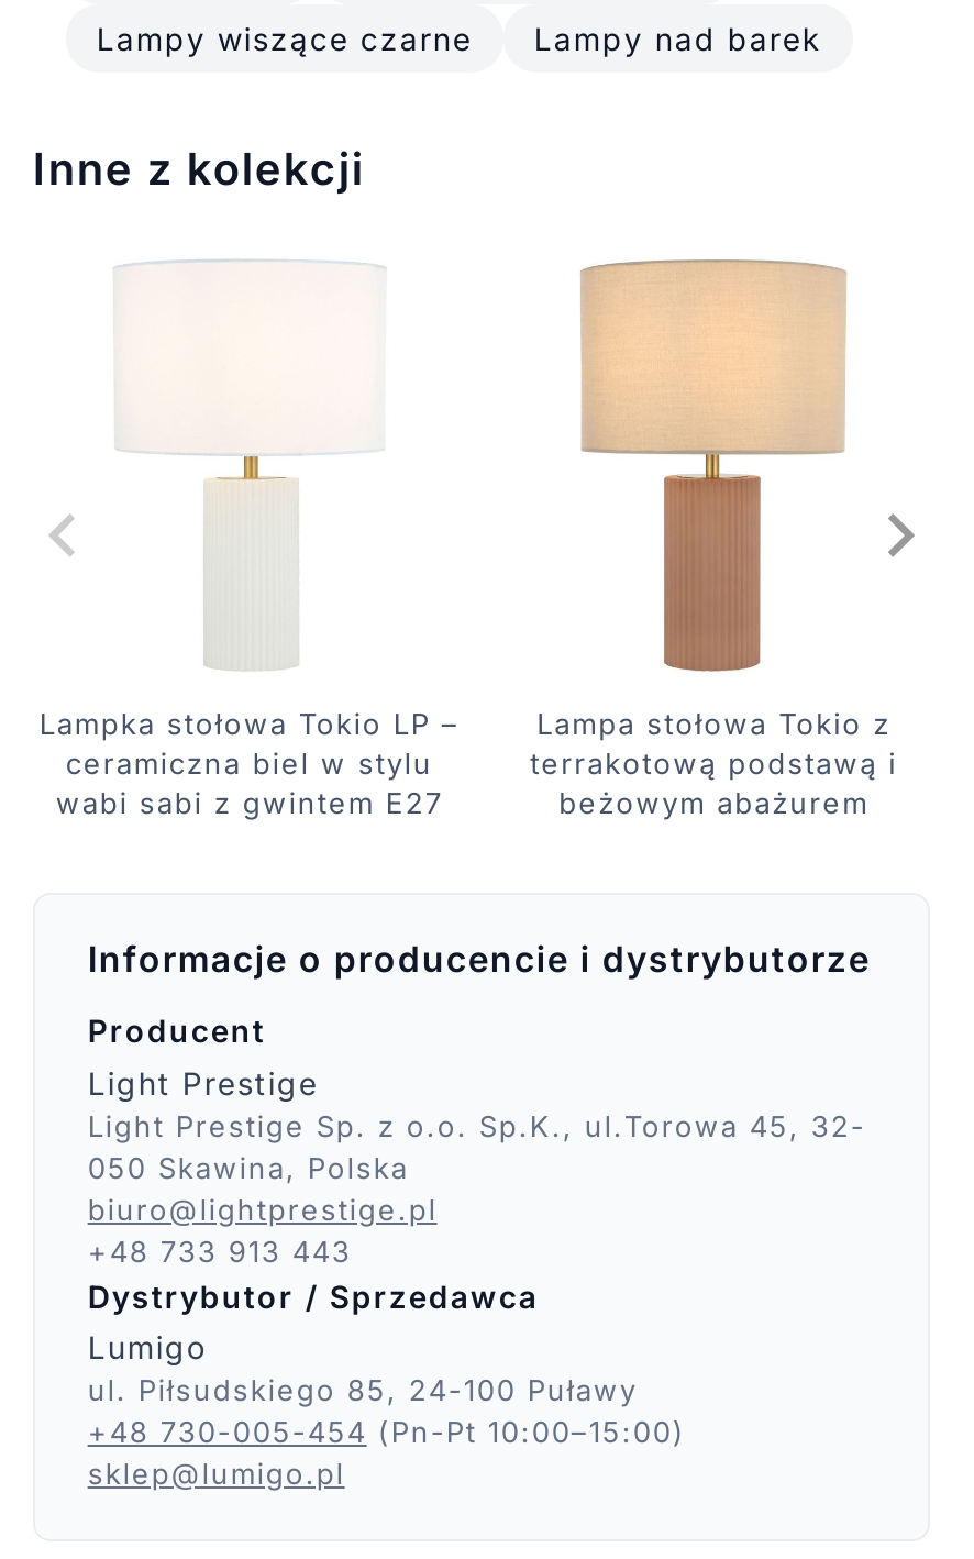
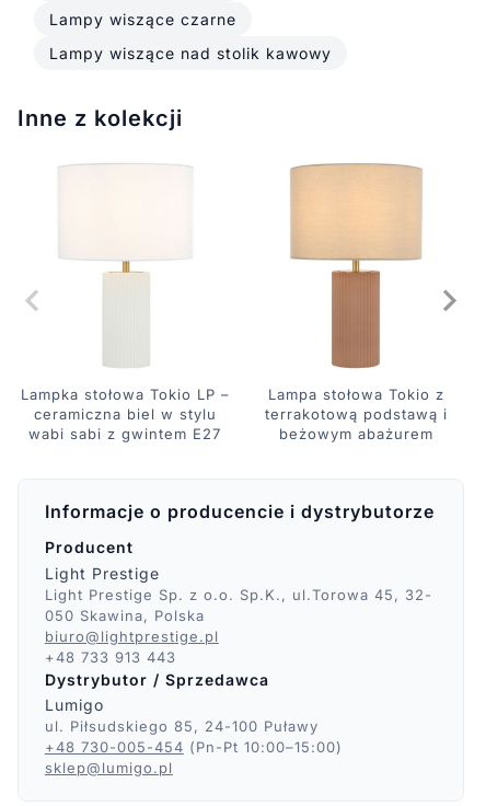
- Lampy nad barek
+ Lampy wiszące nad stolik kawowy
